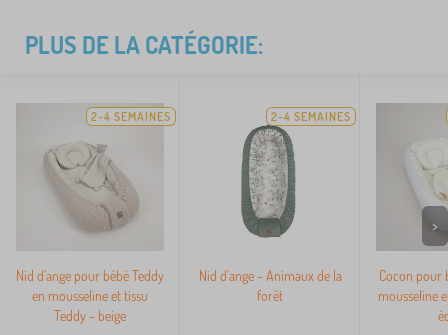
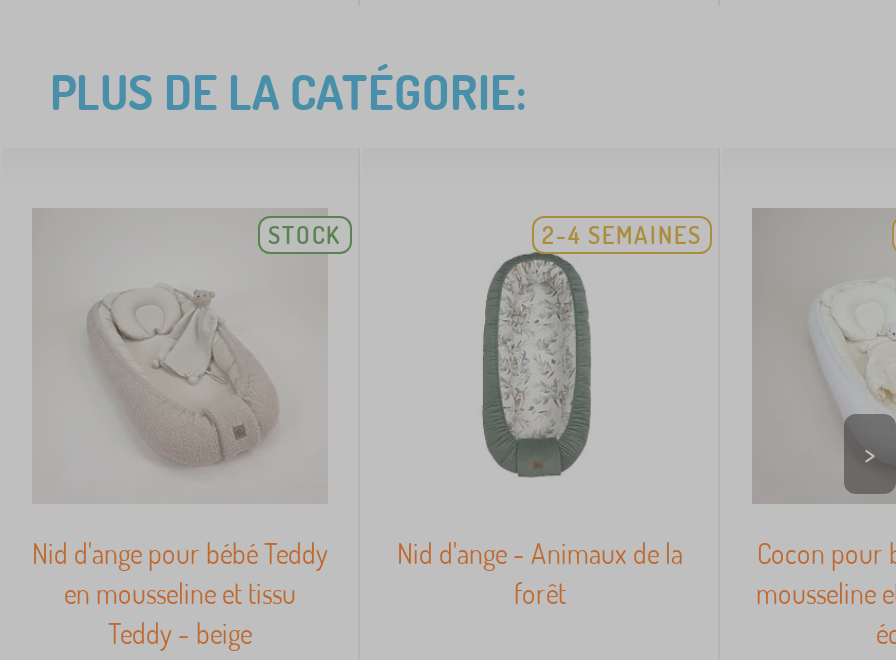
- 2-4 SEMAINES
+ STOCK
